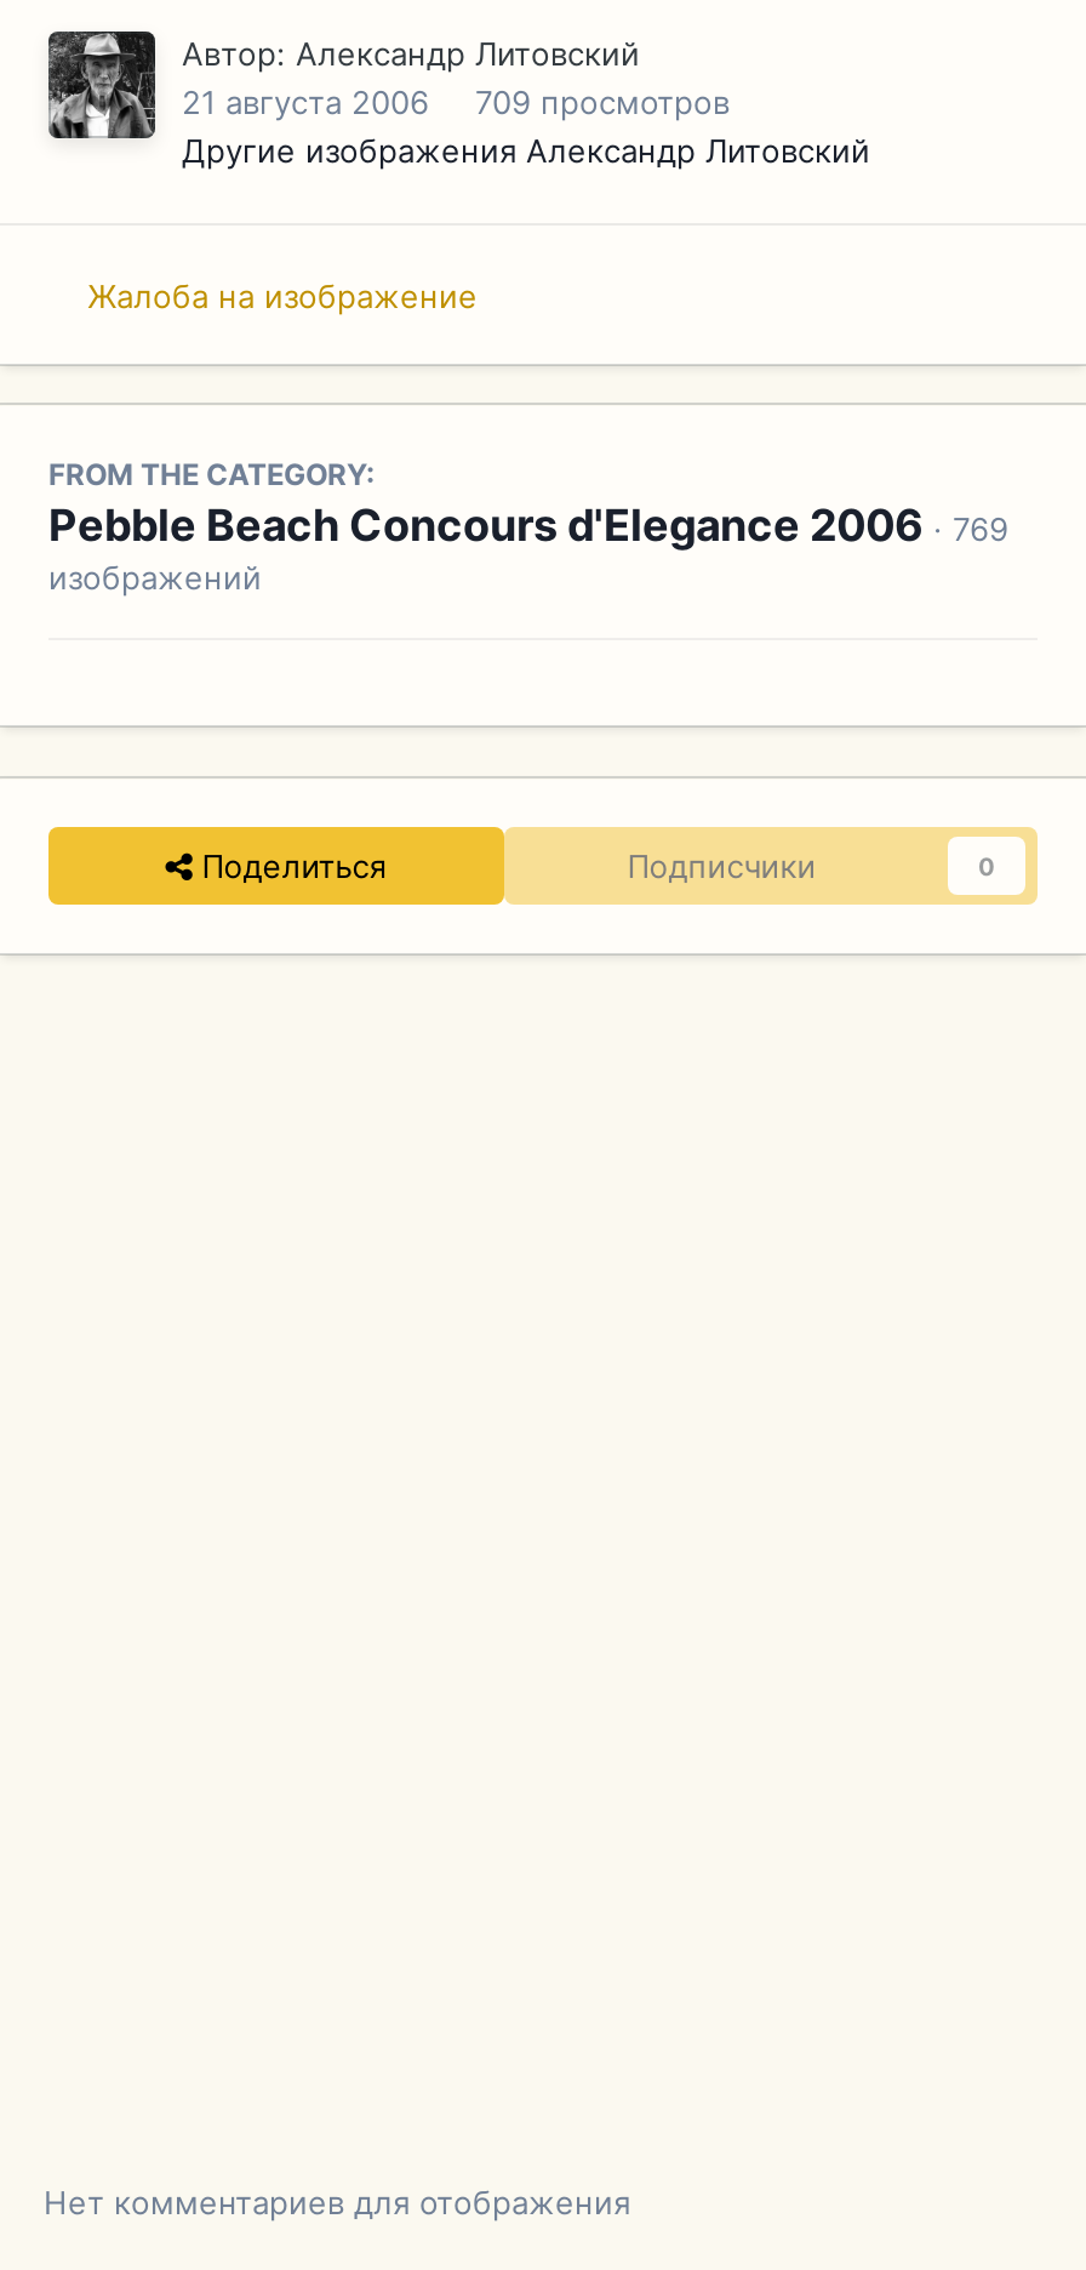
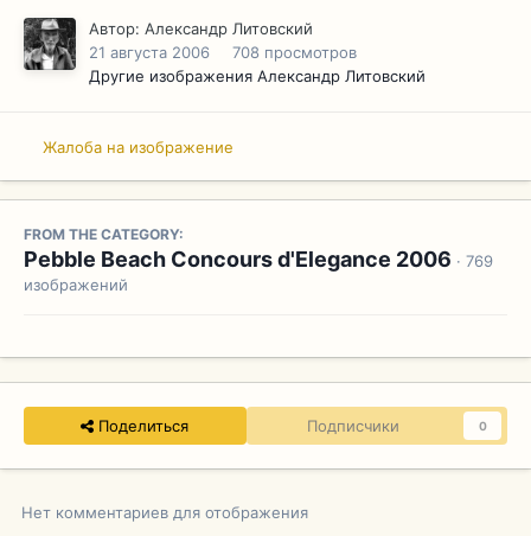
- 21 августа 2006 709 просмотров
+ 21 августа 2006 708 просмотров
